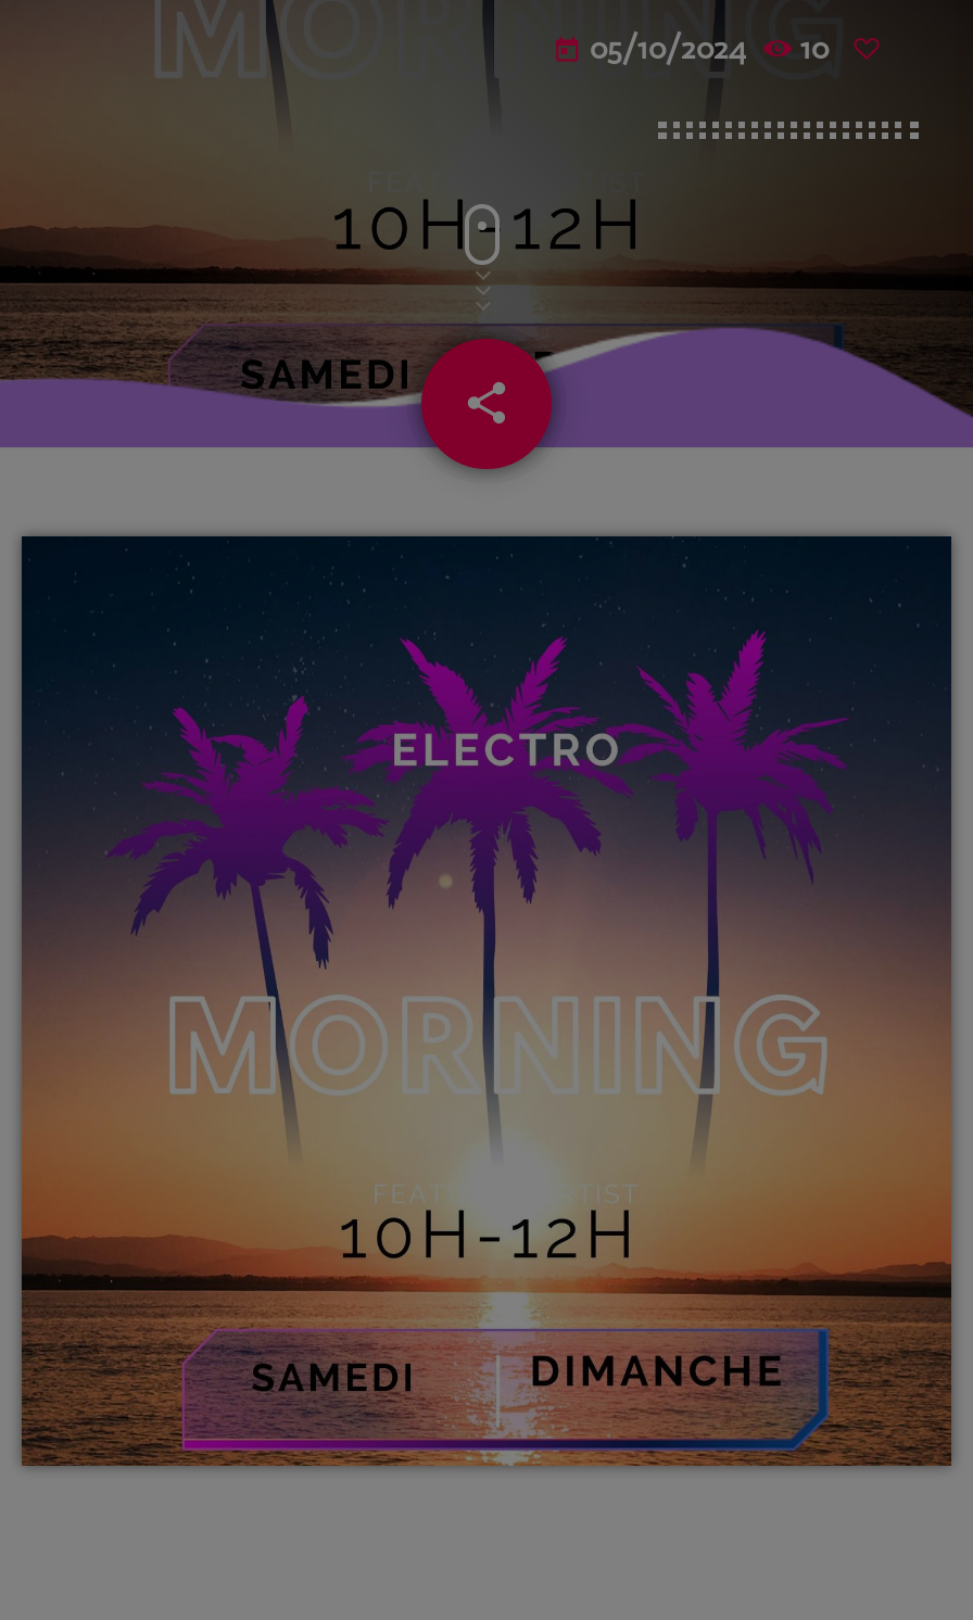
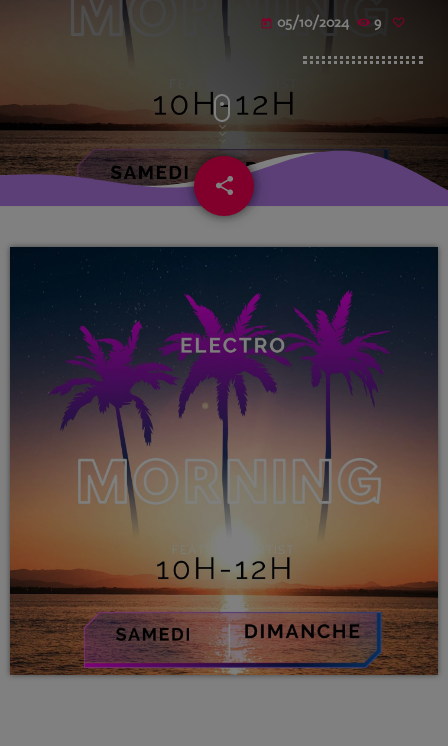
- 10
+ 9
